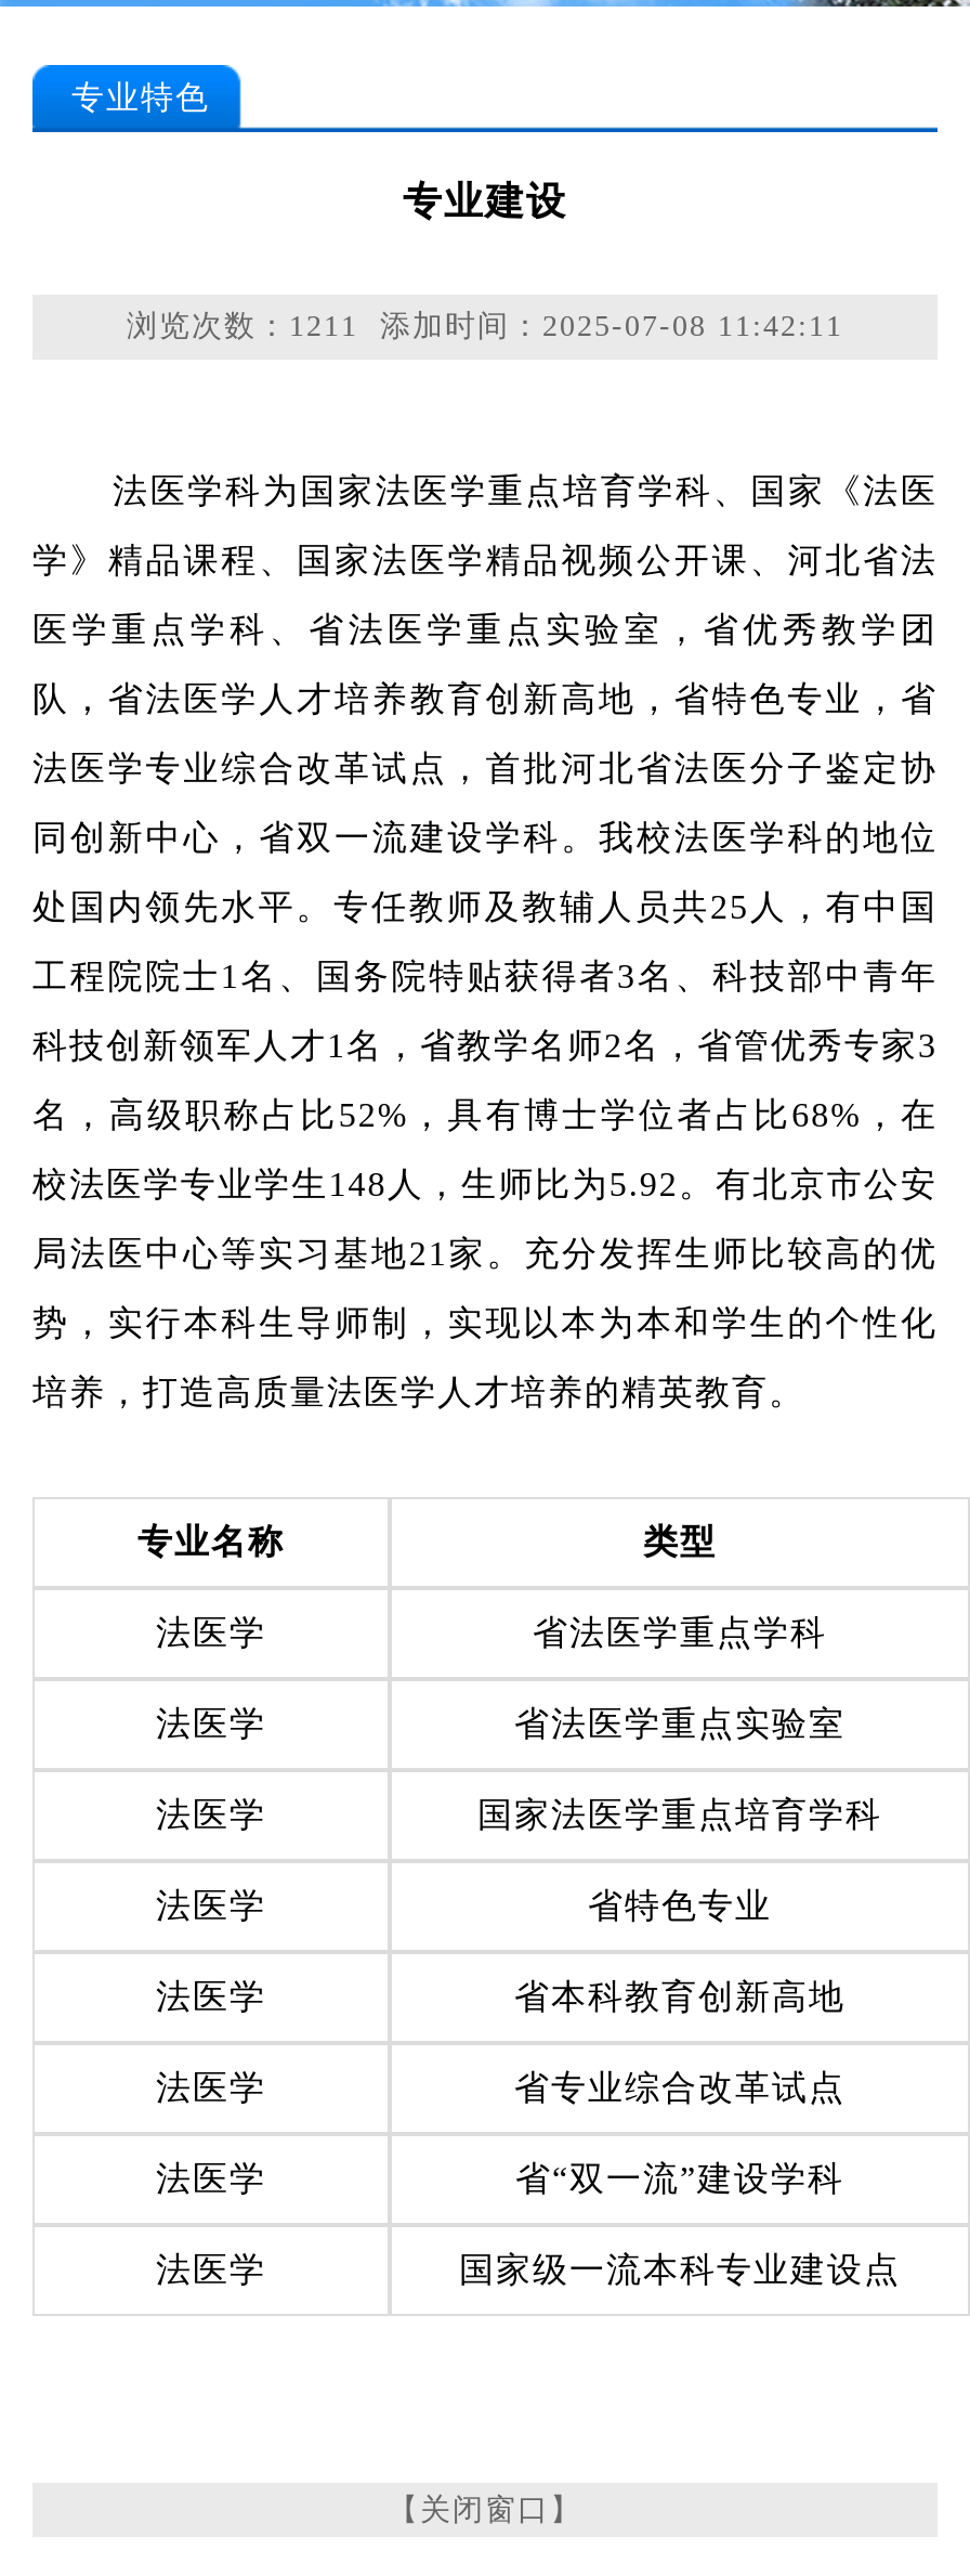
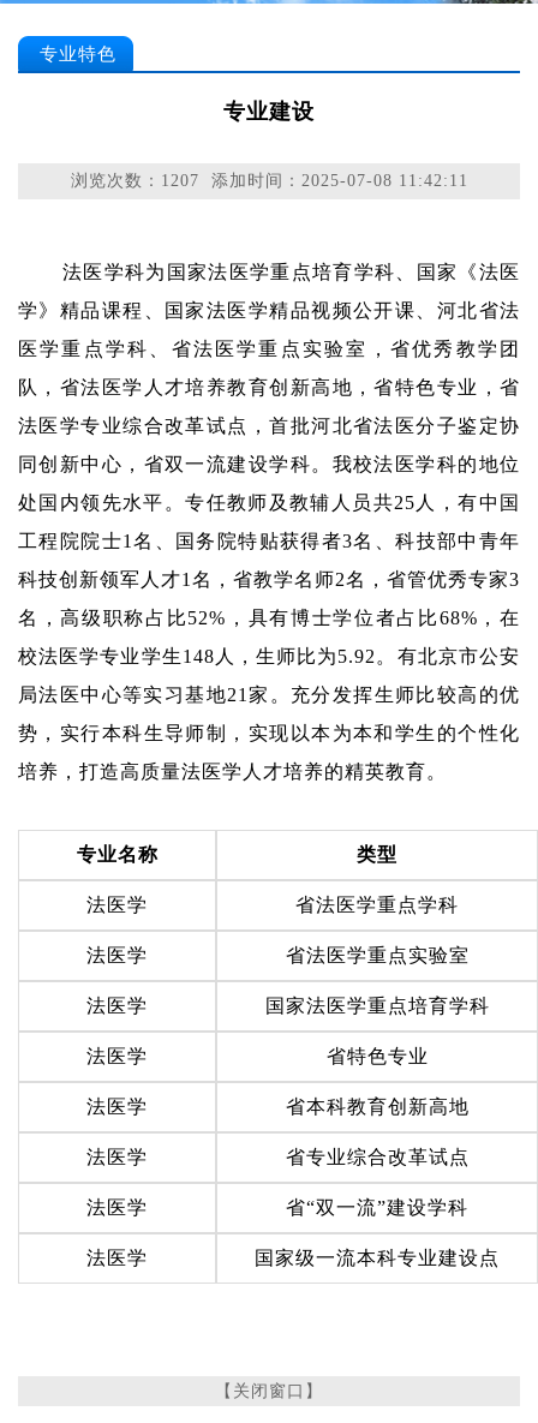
- 浏览次数：1211添加时间：2025-07-08 11:42:11
+ 浏览次数：1207添加时间：2025-07-08 11:42:11
